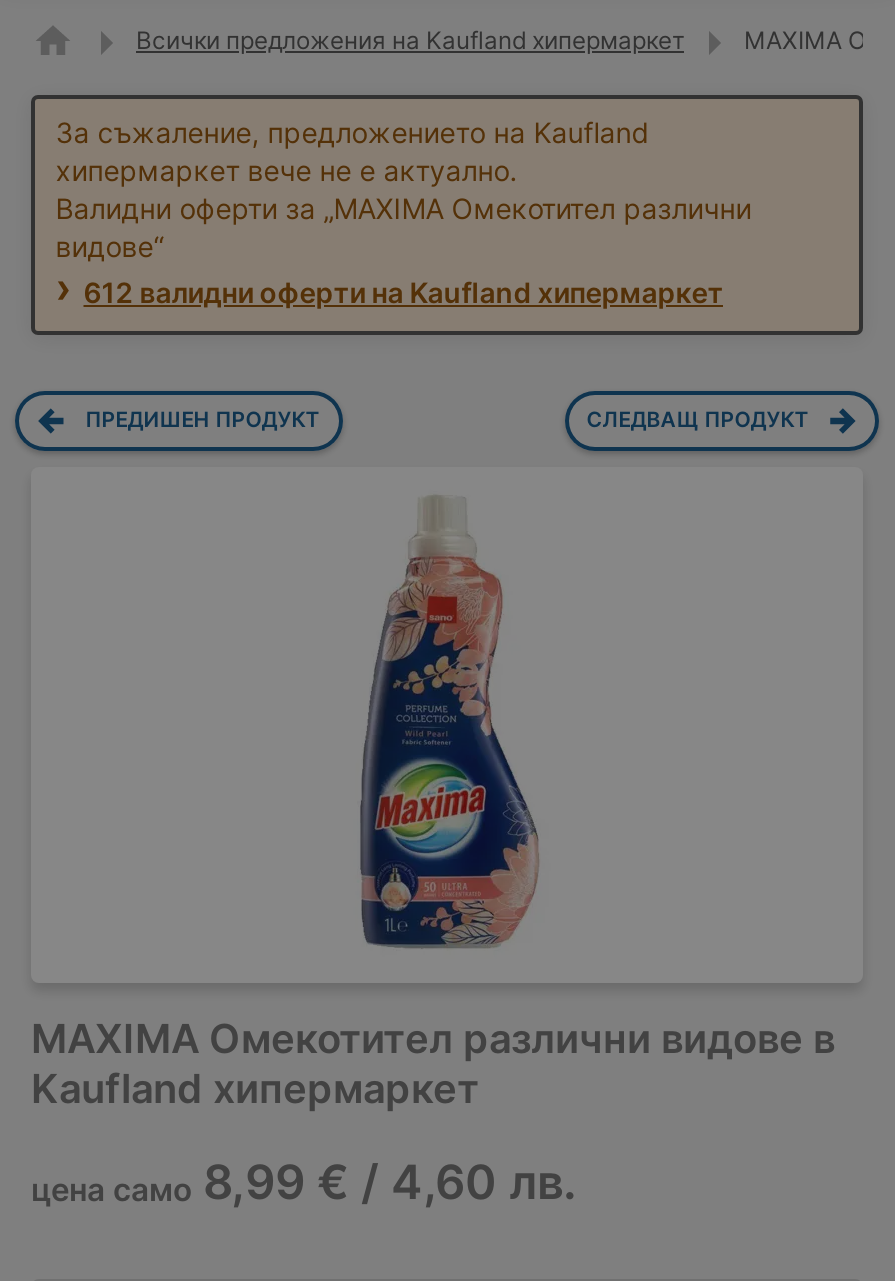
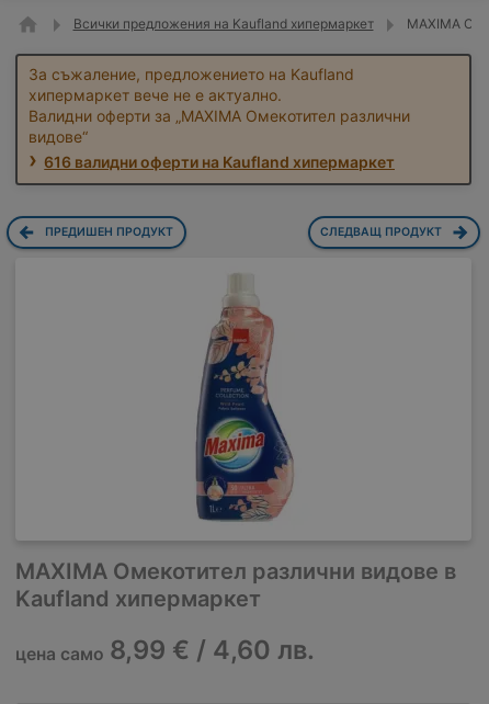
- 612 валидни оферти на Kaufland хипермаркет
+ 616 валидни оферти на Kaufland хипермаркет
